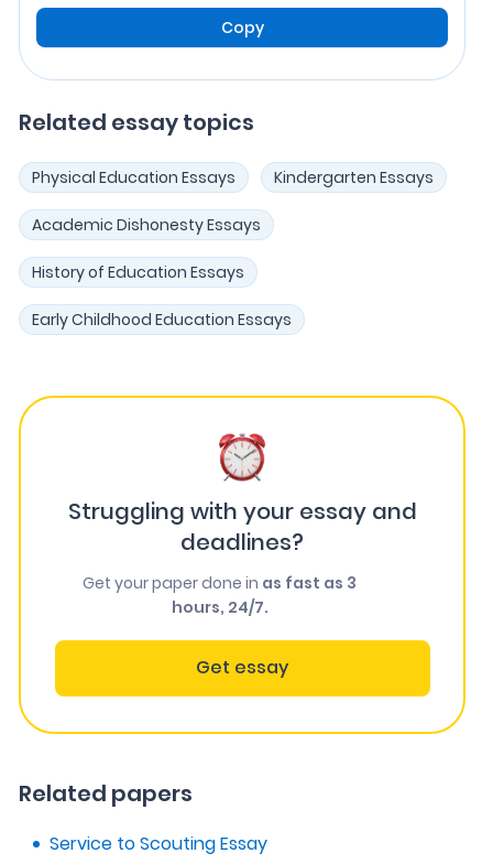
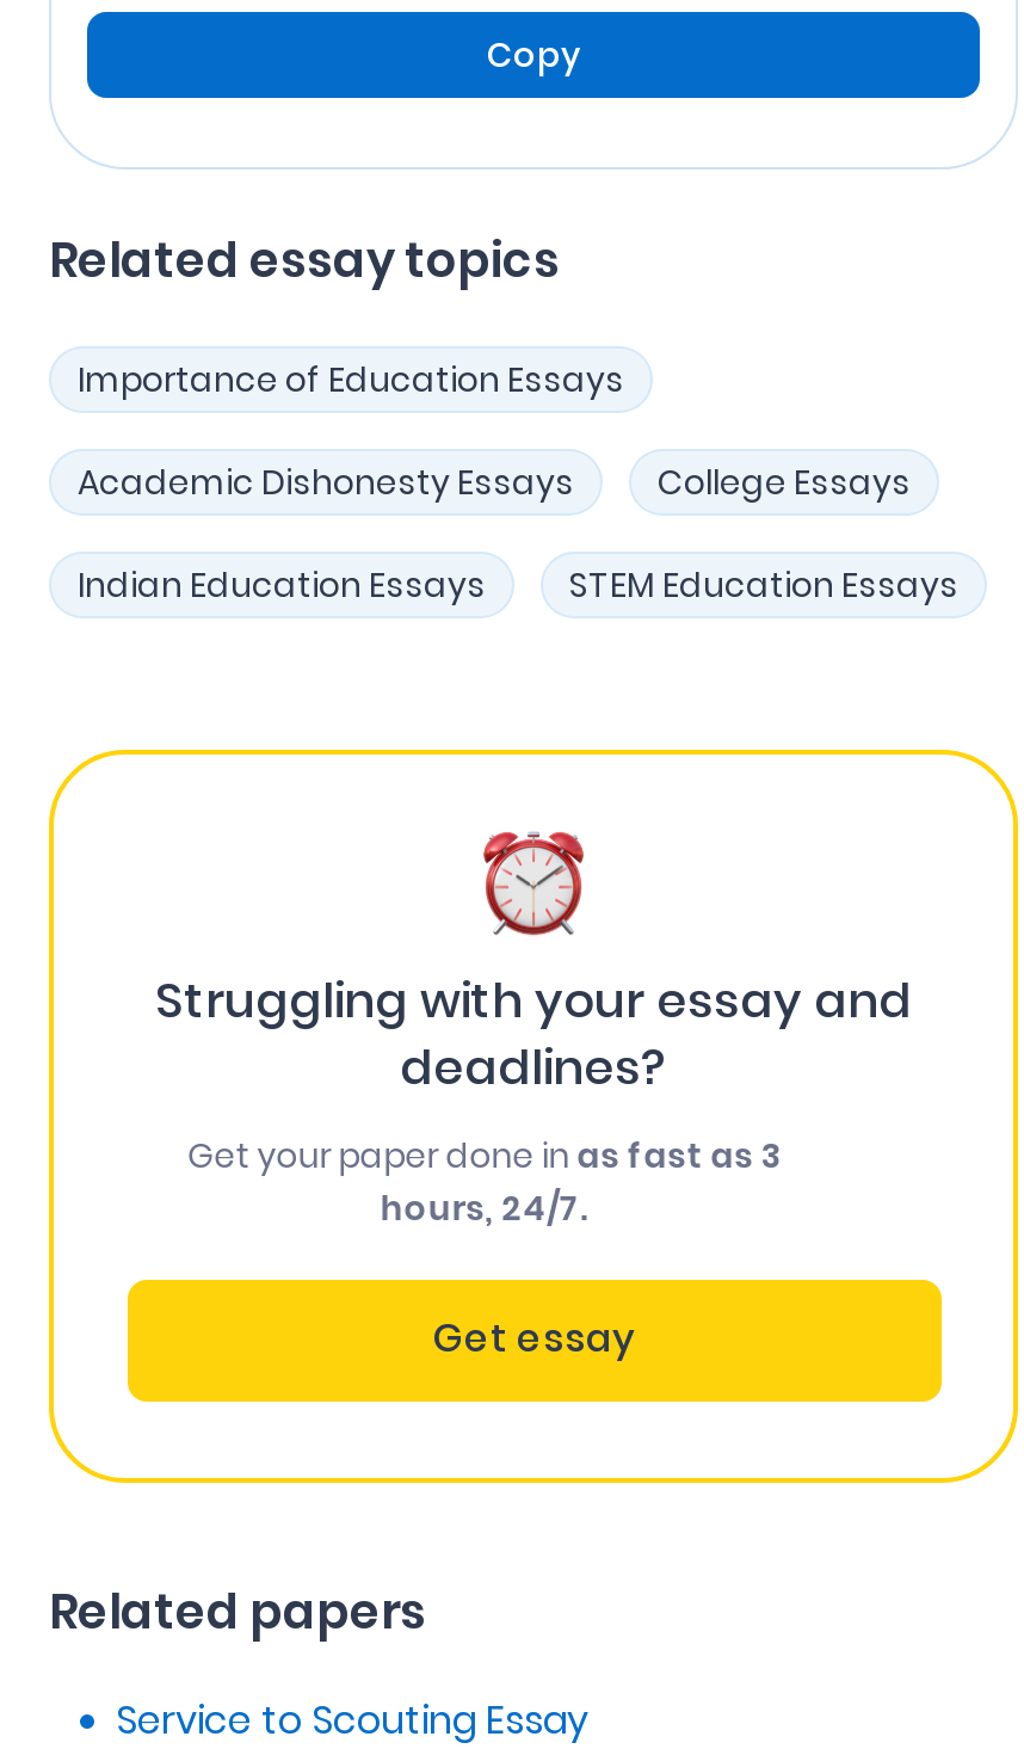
- Physical Education Essays
- Kindergarten Essays
+ Importance of Education Essays

- History of Education Essays
+ College Essays

- Early Childhood Education Essays
+ Indian Education Essays
+ STEM Education Essays
